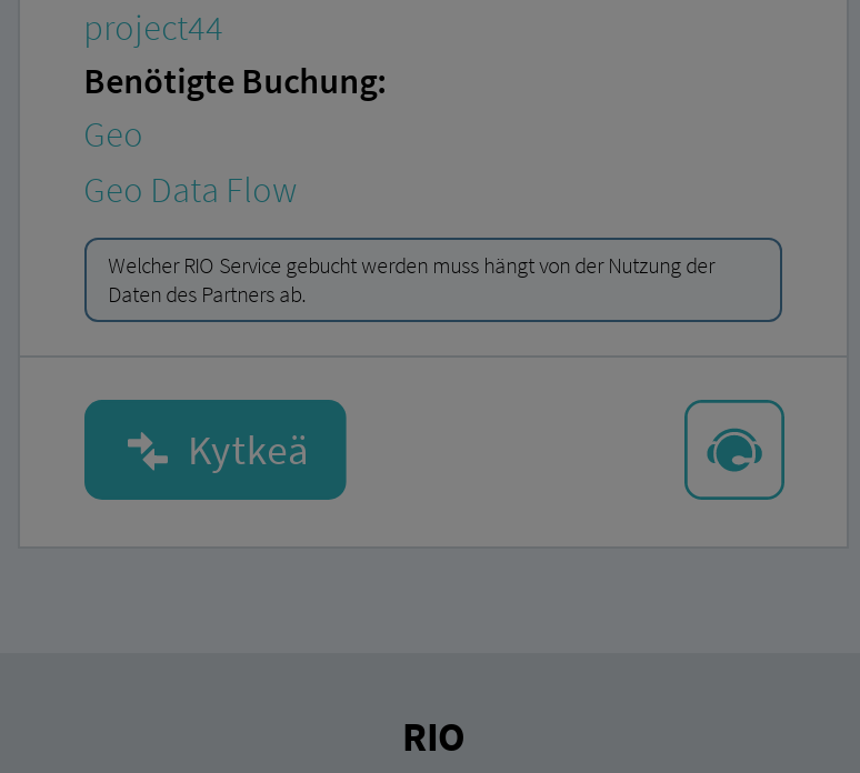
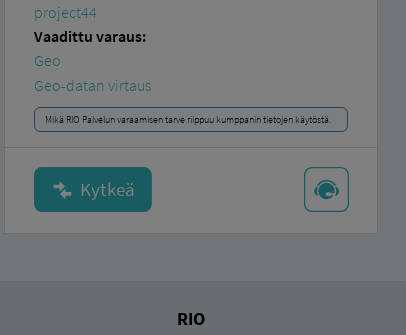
- Benötigte Buchung:
+ Vaadittu varaus:

- Geo Data Flow
+ Geo-datan virtaus

- Welcher RIO Service gebucht werden muss hängt von der Nutzung der
- Daten des Partners ab.
+ Mikä RIO Palvelun varaamisen tarve riippuu kumppanin tietojen käytöstä.
